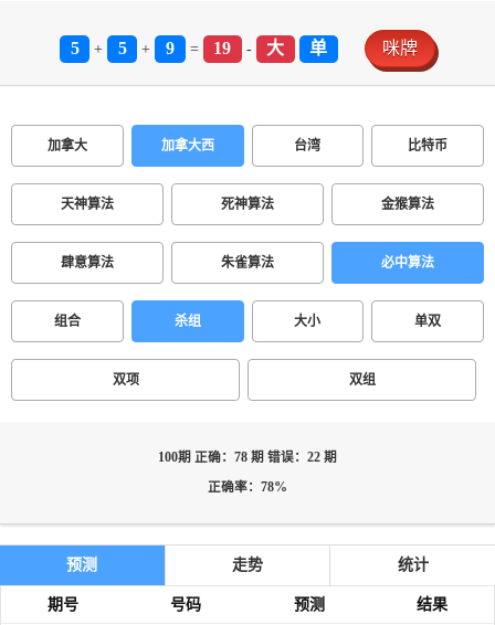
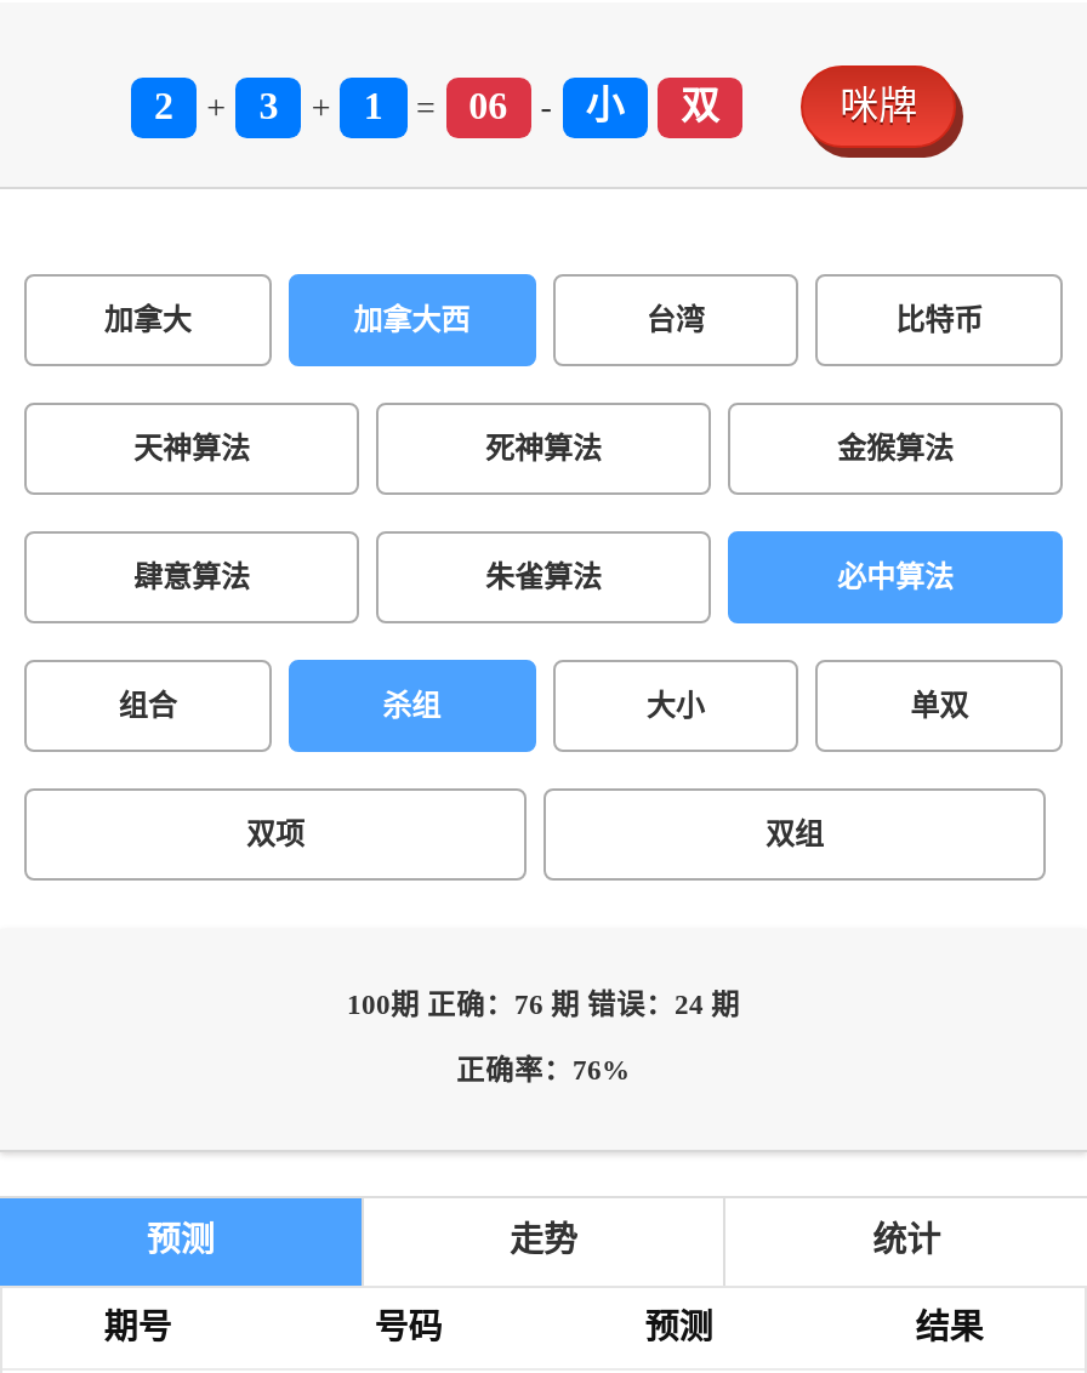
- 5
+ 2

- 5
+ 3

- 9
+ 1

- 19
+ 06

- 大
- 单
+ 小
+ 双

- 100期 正确：78 期 错误：22 期
+ 100期 正确：76 期 错误：24 期

- 正确率：78%
+ 正确率：76%
